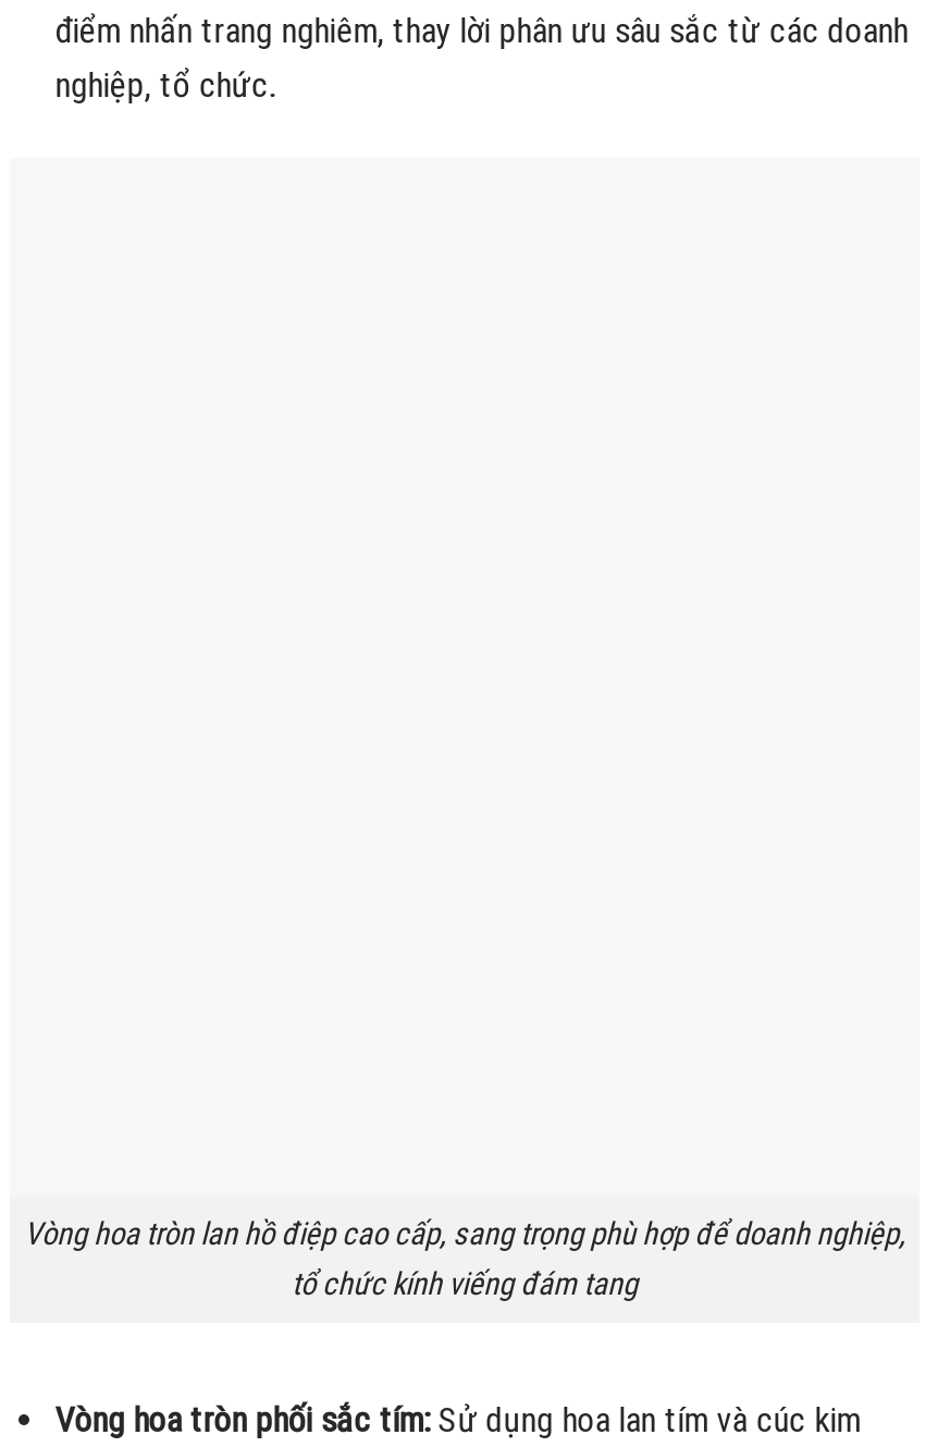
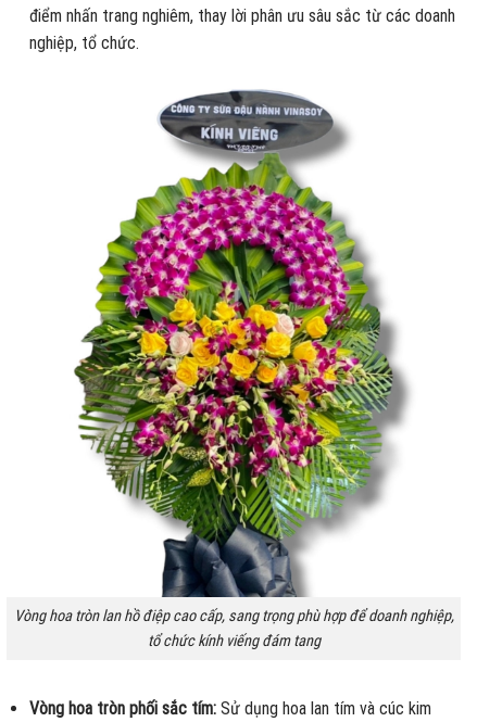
+ [image]
